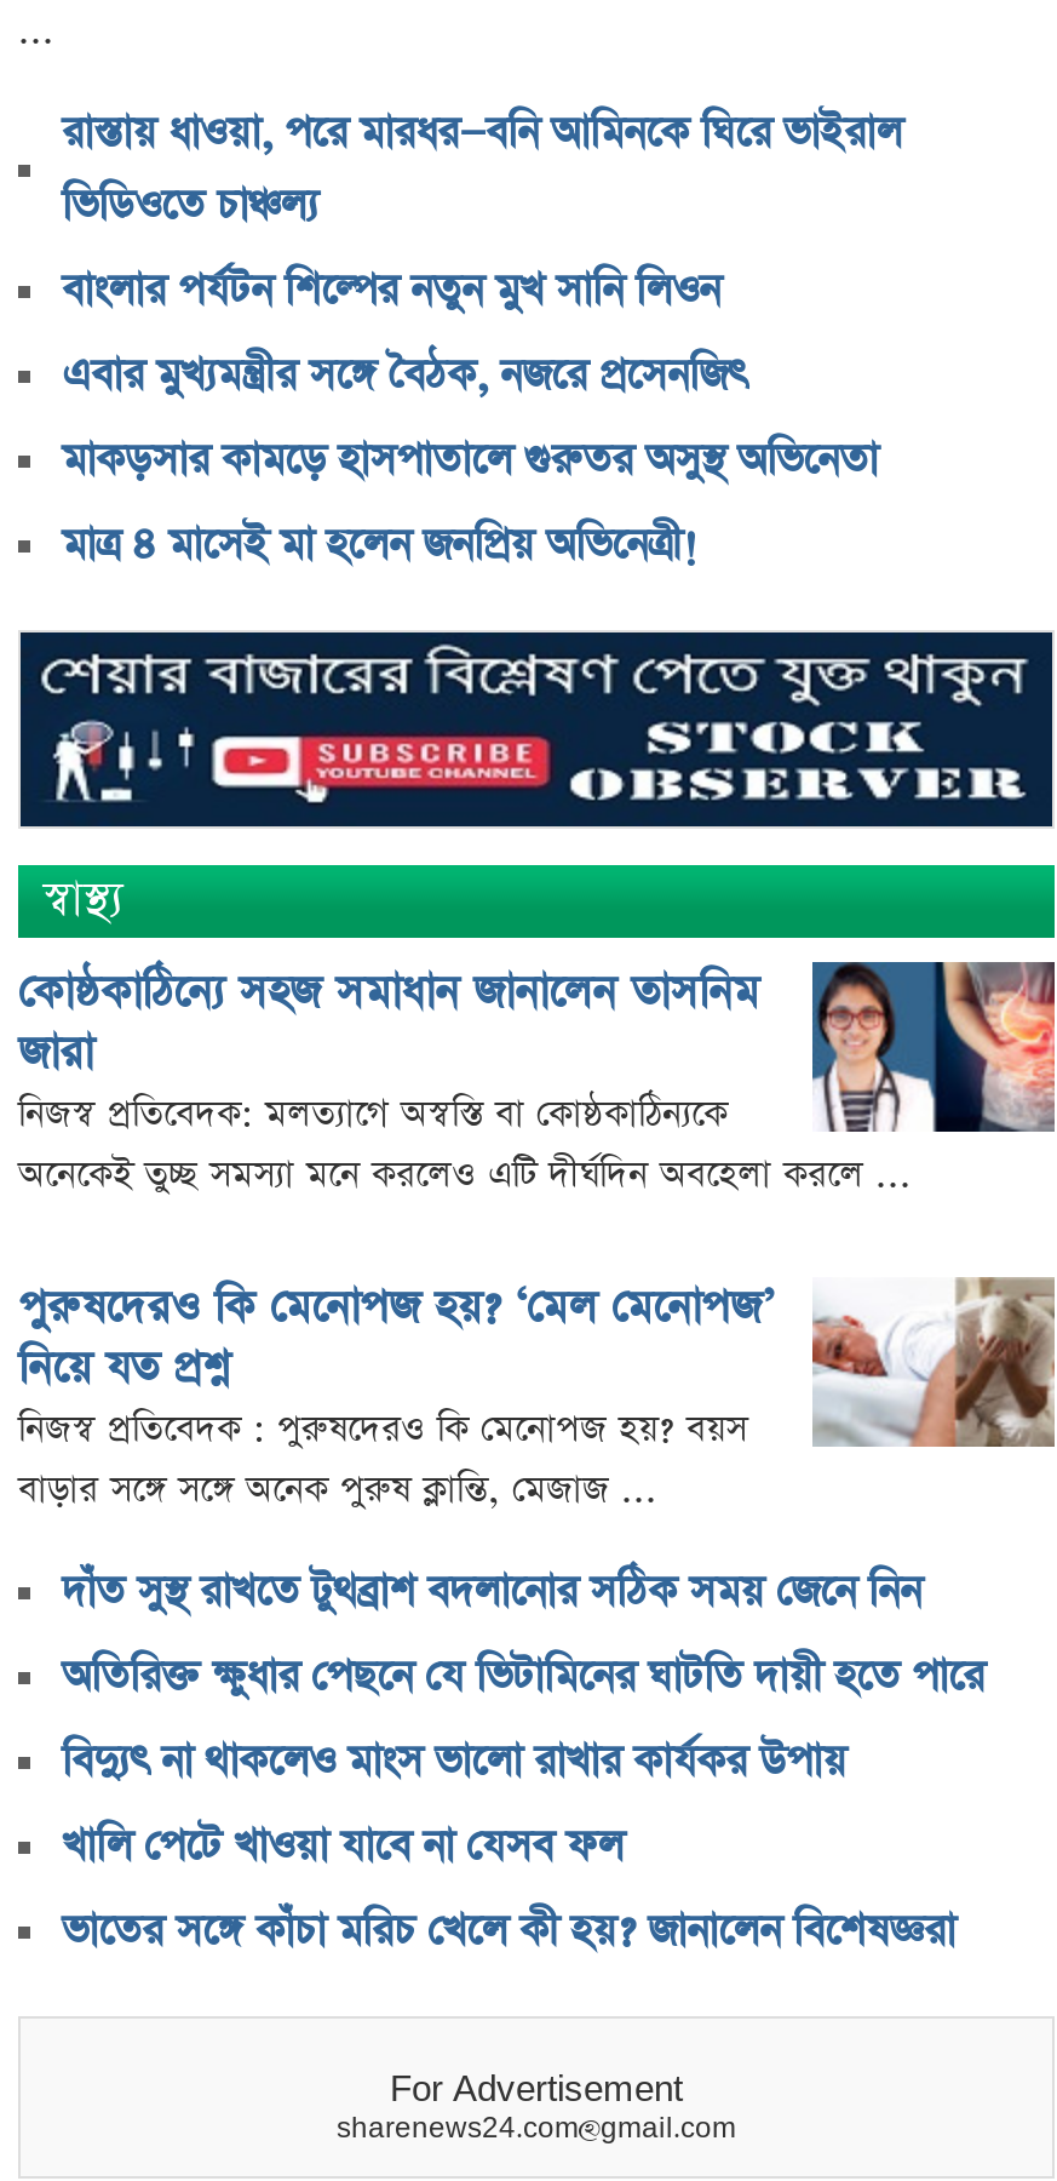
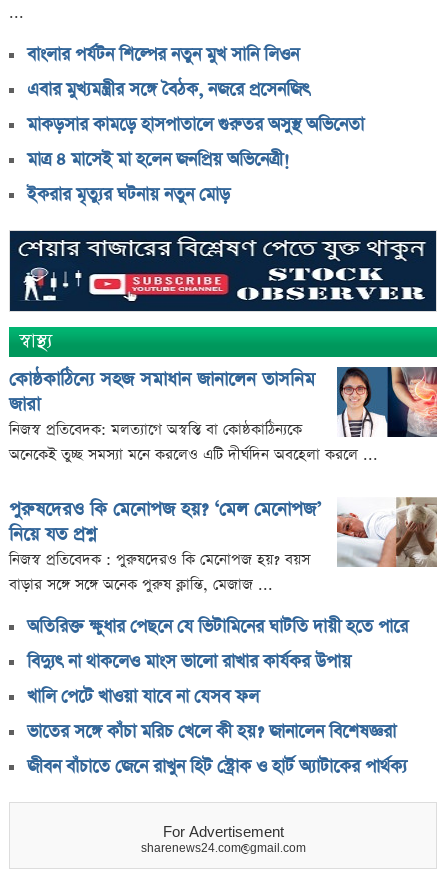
- রাস্তায় ধাওয়া, পরে মারধর—বনি আমিনকে ঘিরে ভাইরাল
- ভিডিওতে চাঞ্চল্য

moved up: বাংলার পর্যটন শিল্পের নতুন মুখ সানি লিওন | এবার মুখ্যমন্ত্রীর সঙ্গে বৈঠক, নজরে প্রসেনজিৎ | মাকড়সার কামড়ে হাসপাতালে গুরুতর অসুস্থ অভিনেতা | মাত্র ৪ মাসেই মা হলেন জনপ্রিয় অভিনেত্রী!

+ ইকরার মৃত্যুর ঘটনায় নতুন মোড়

- দাঁত সুস্থ রাখতে টুথব্রাশ বদলানোর সঠিক সময় জেনে নিন

moved up: অতিরিক্ত ক্ষুধার পেছনে যে ভিটামিনের ঘাটতি দায়ী হতে পারে | বিদ্যুৎ না থাকলেও মাংস ভালো রাখার কার্যকর উপায় | খালি পেটে খাওয়া যাবে না যেসব ফল | ভাতের সঙ্গে কাঁচা মরিচ খেলে কী হয়? জানালেন বিশেষজ্ঞরা

+ জীবন বাঁচাতে জেনে রাখুন হিট স্ট্রোক ও হার্ট অ্যাটাকের পার্থক্য
